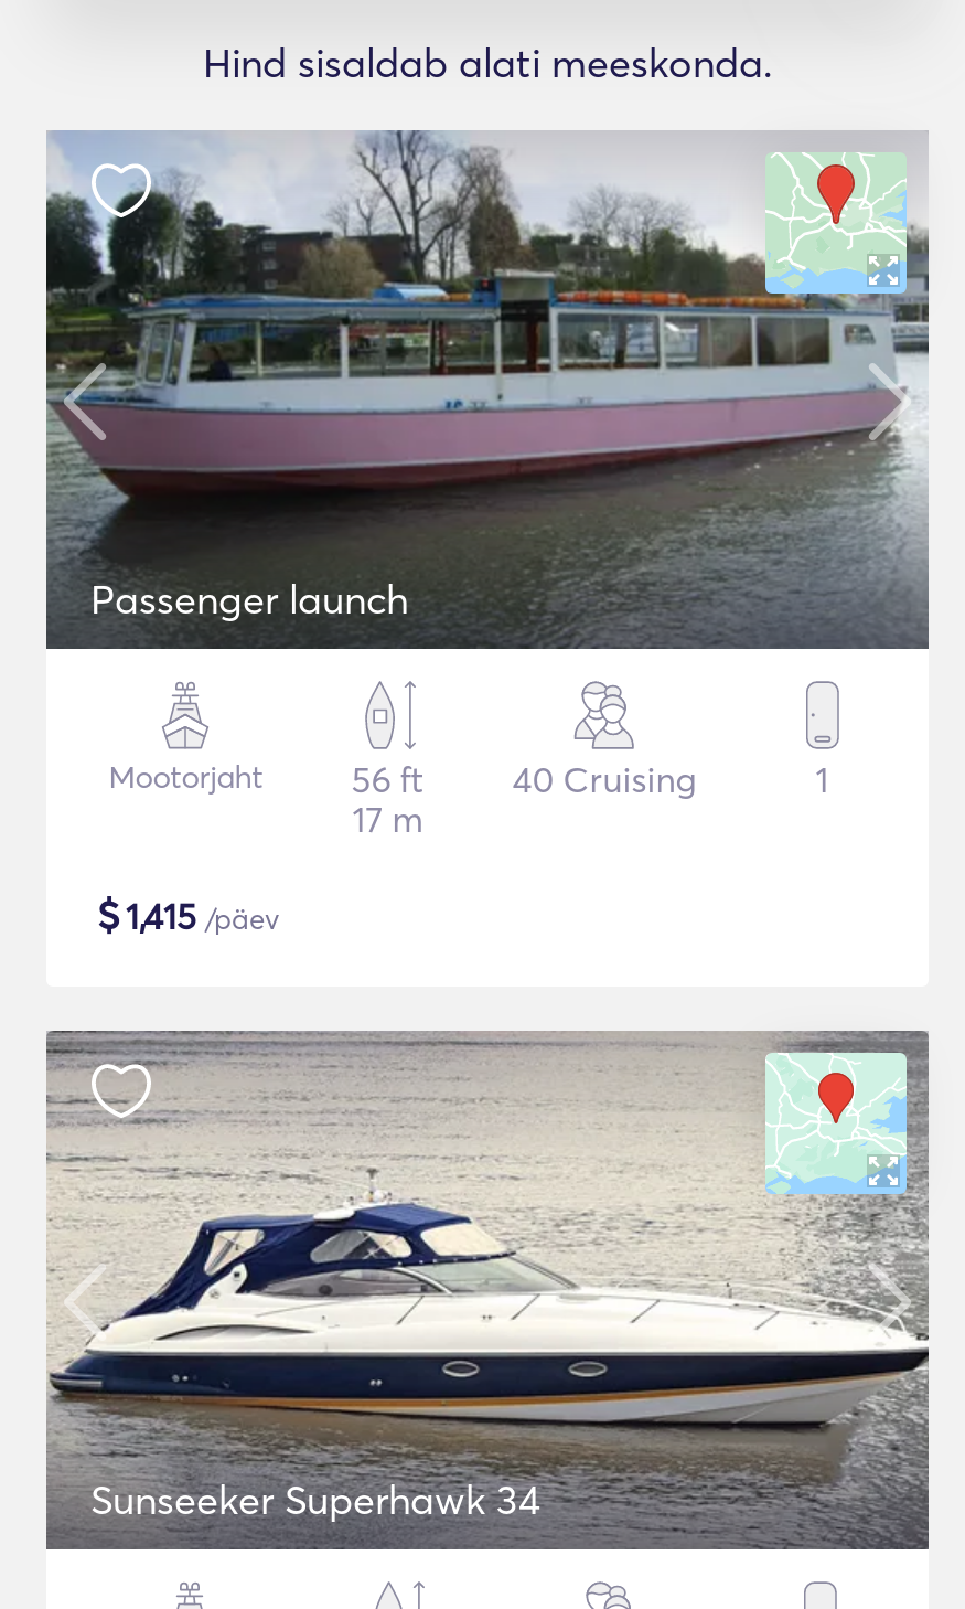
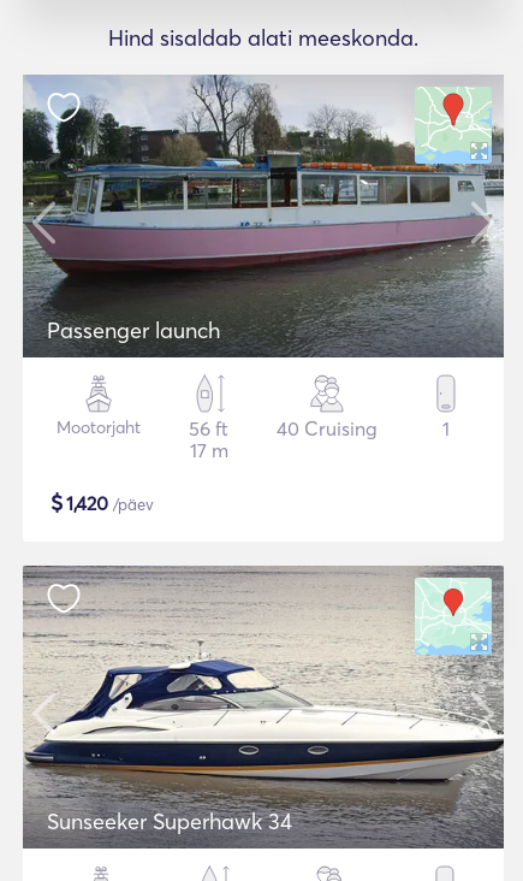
- $1,415 /päev
+ $1,420 /päev
